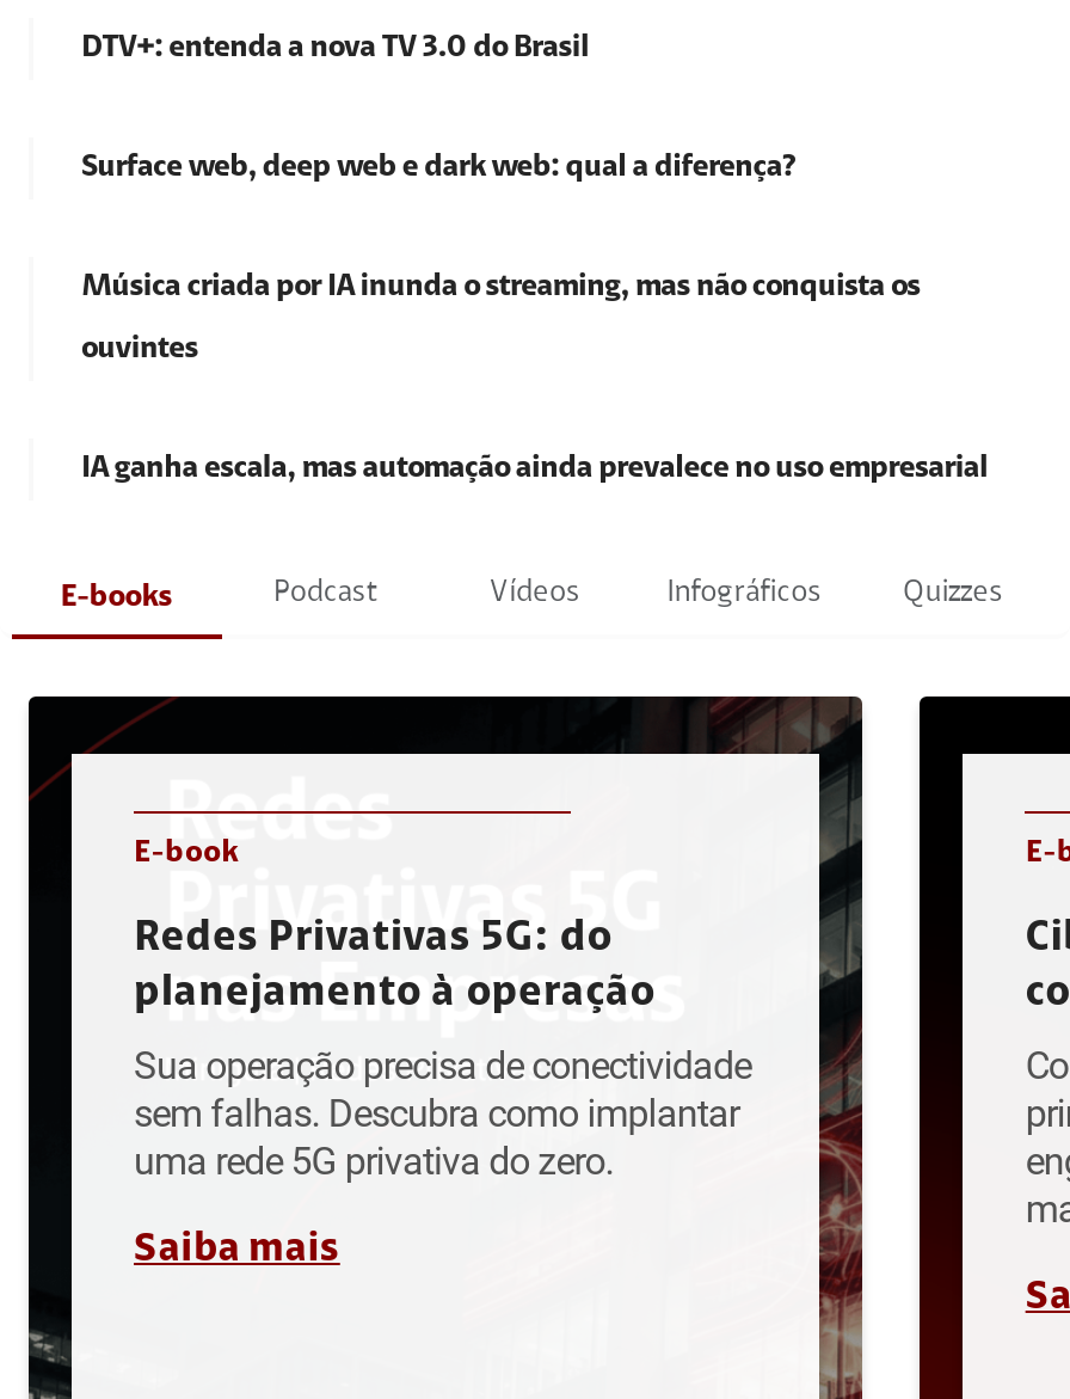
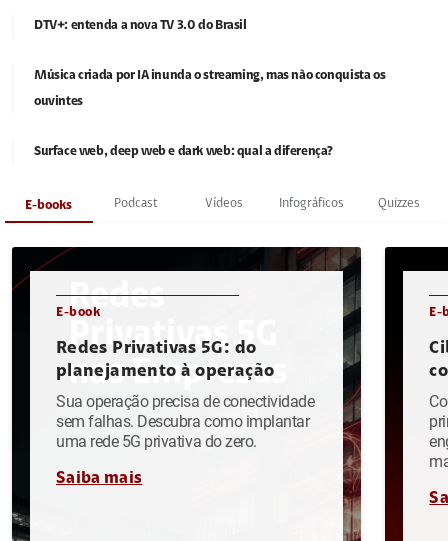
moved down: Surface web, deep web e dark web: qual a diferença?

- IA ganha escala, mas automação ainda prevalece no uso empresarial
